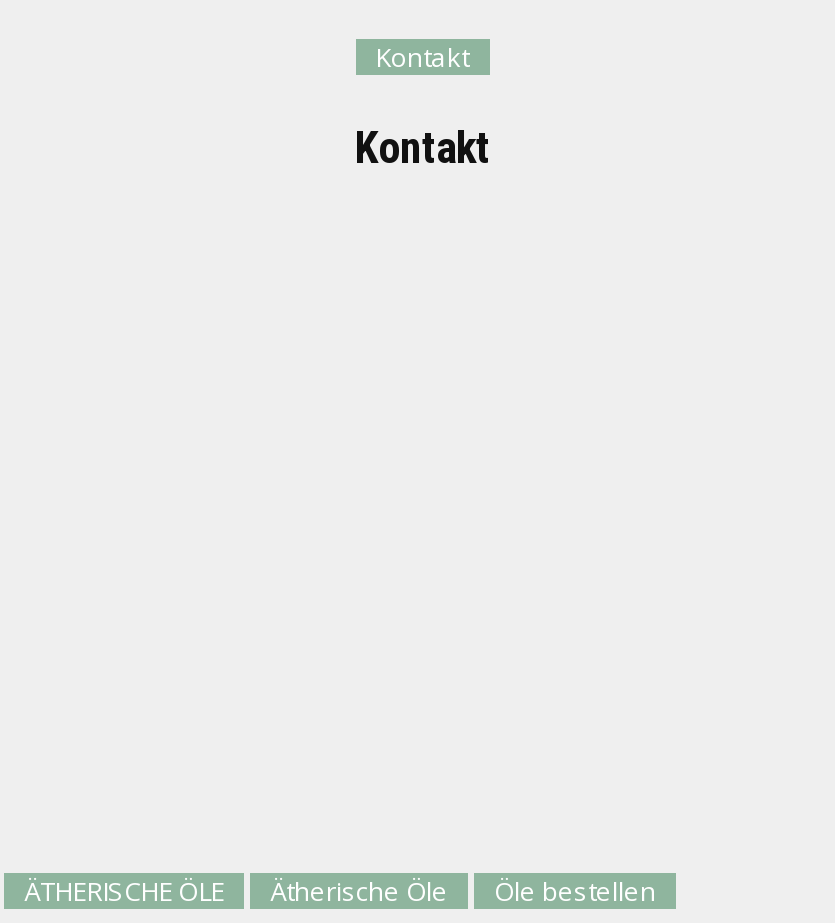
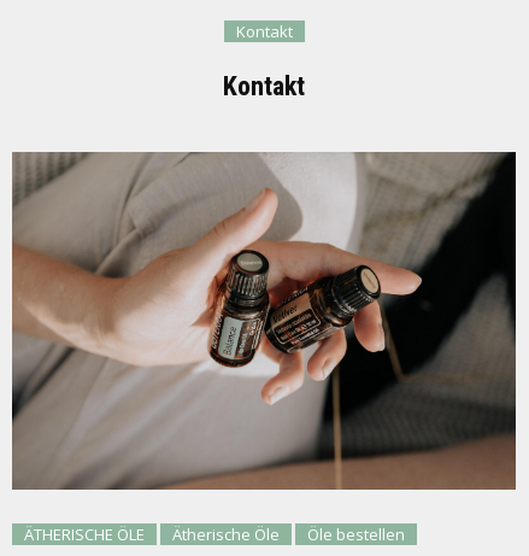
+ [image]
